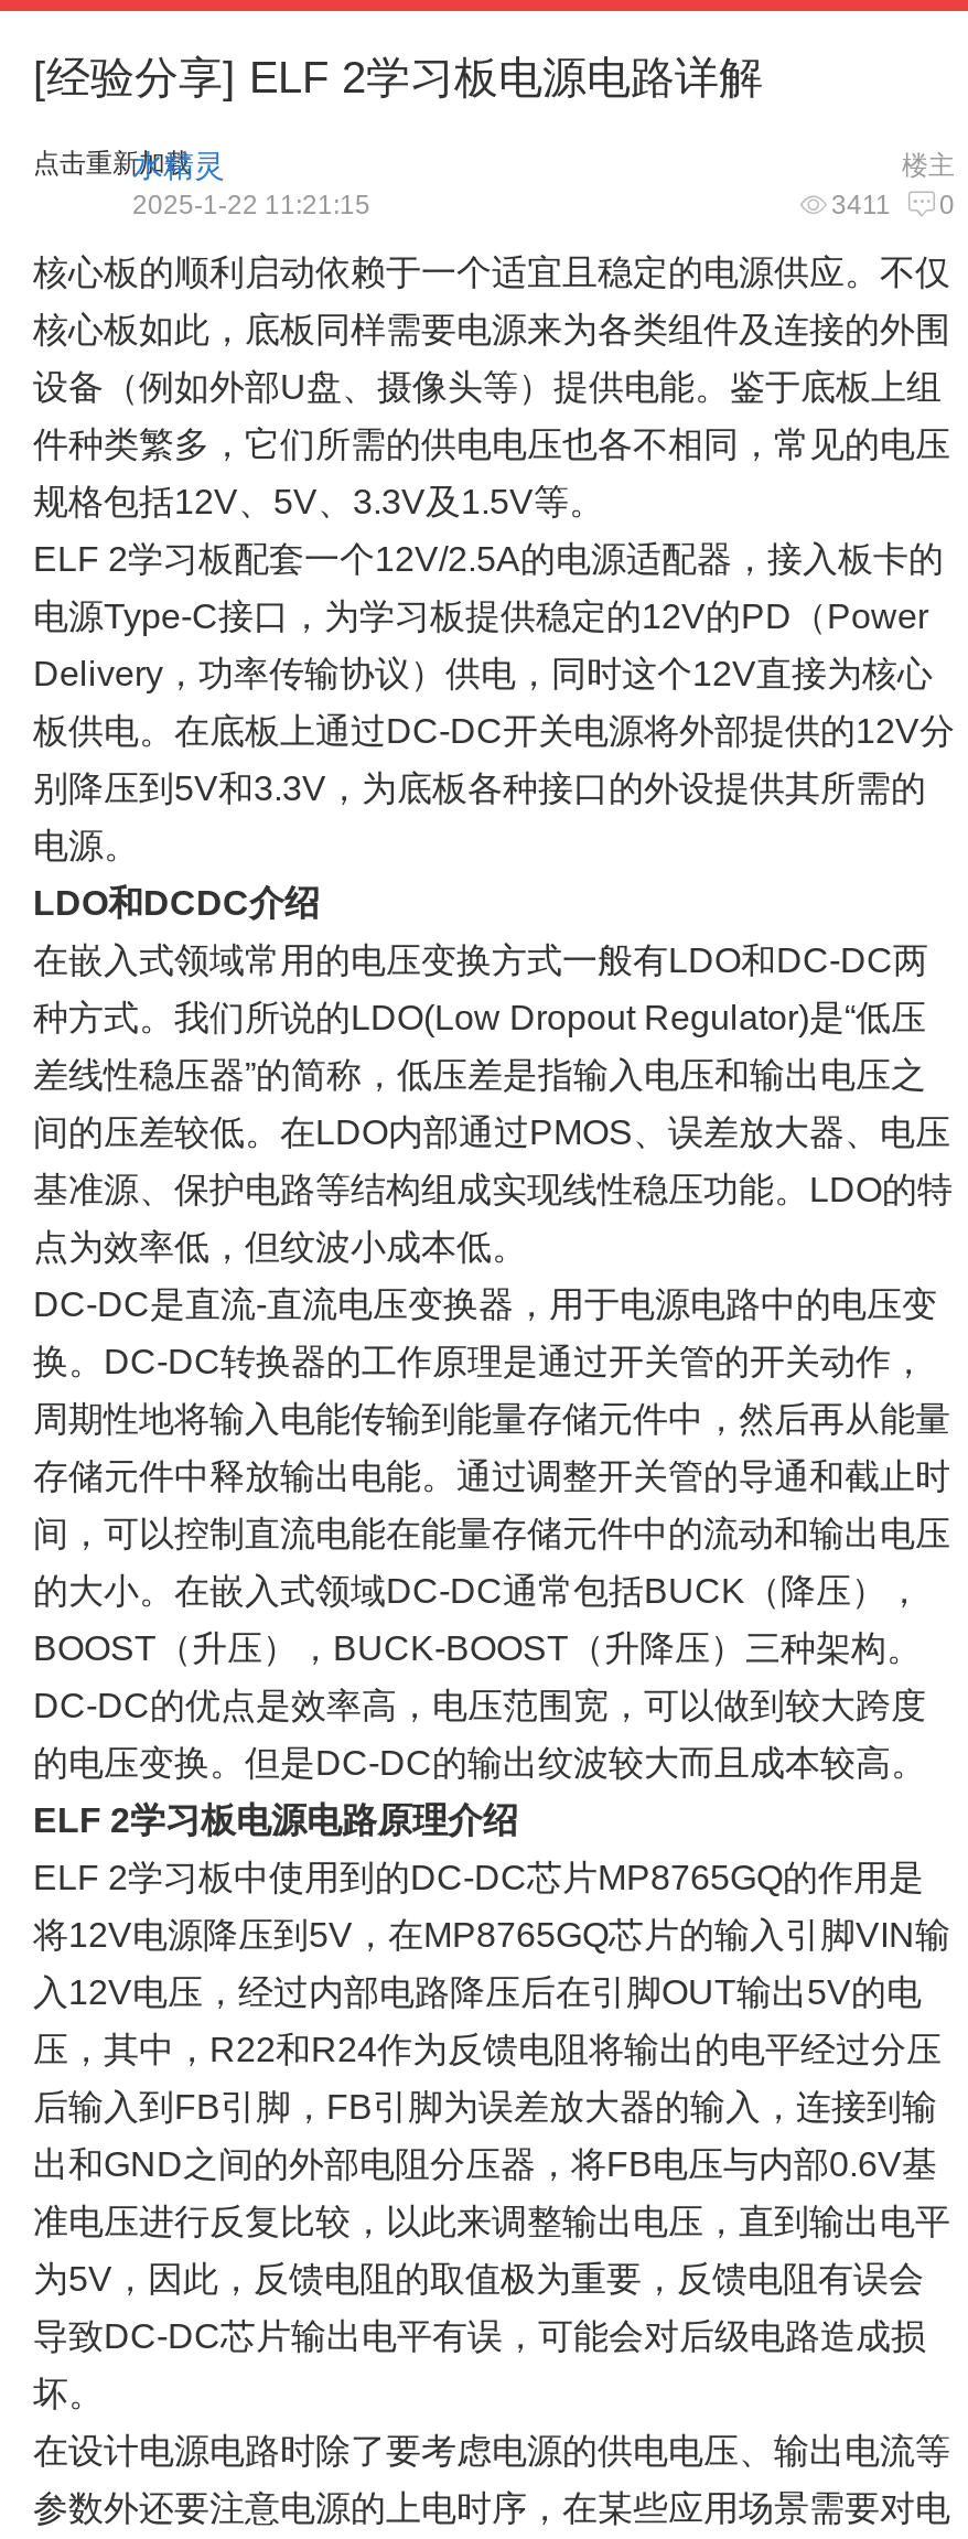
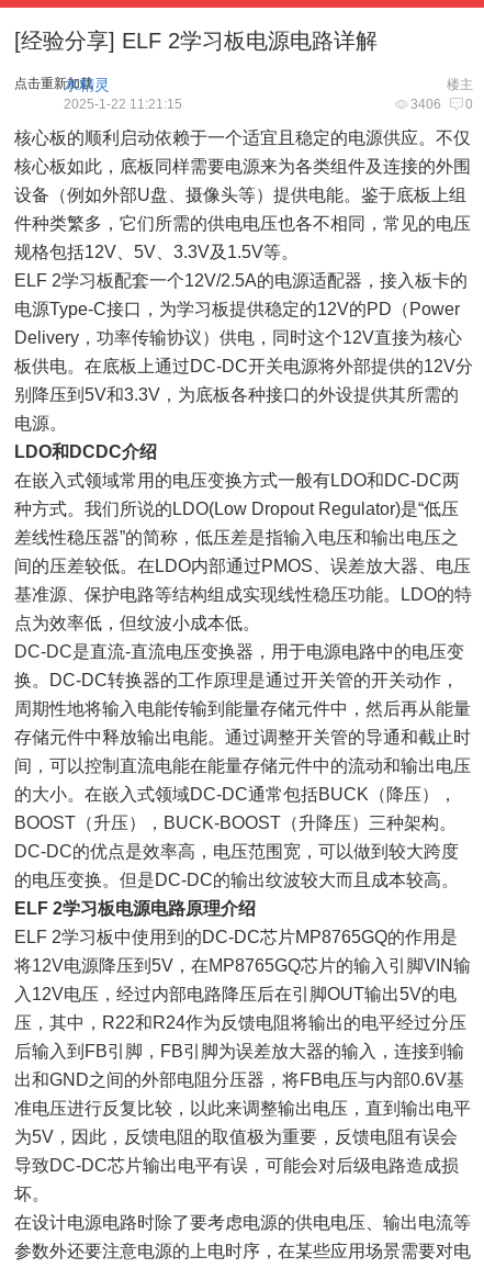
- 3411 0
+ 3406 0
